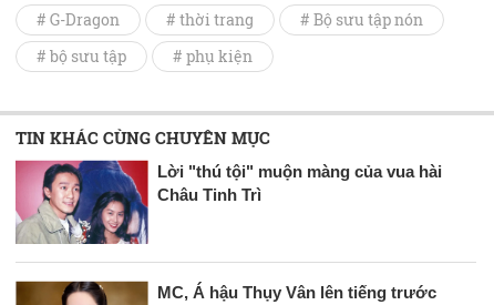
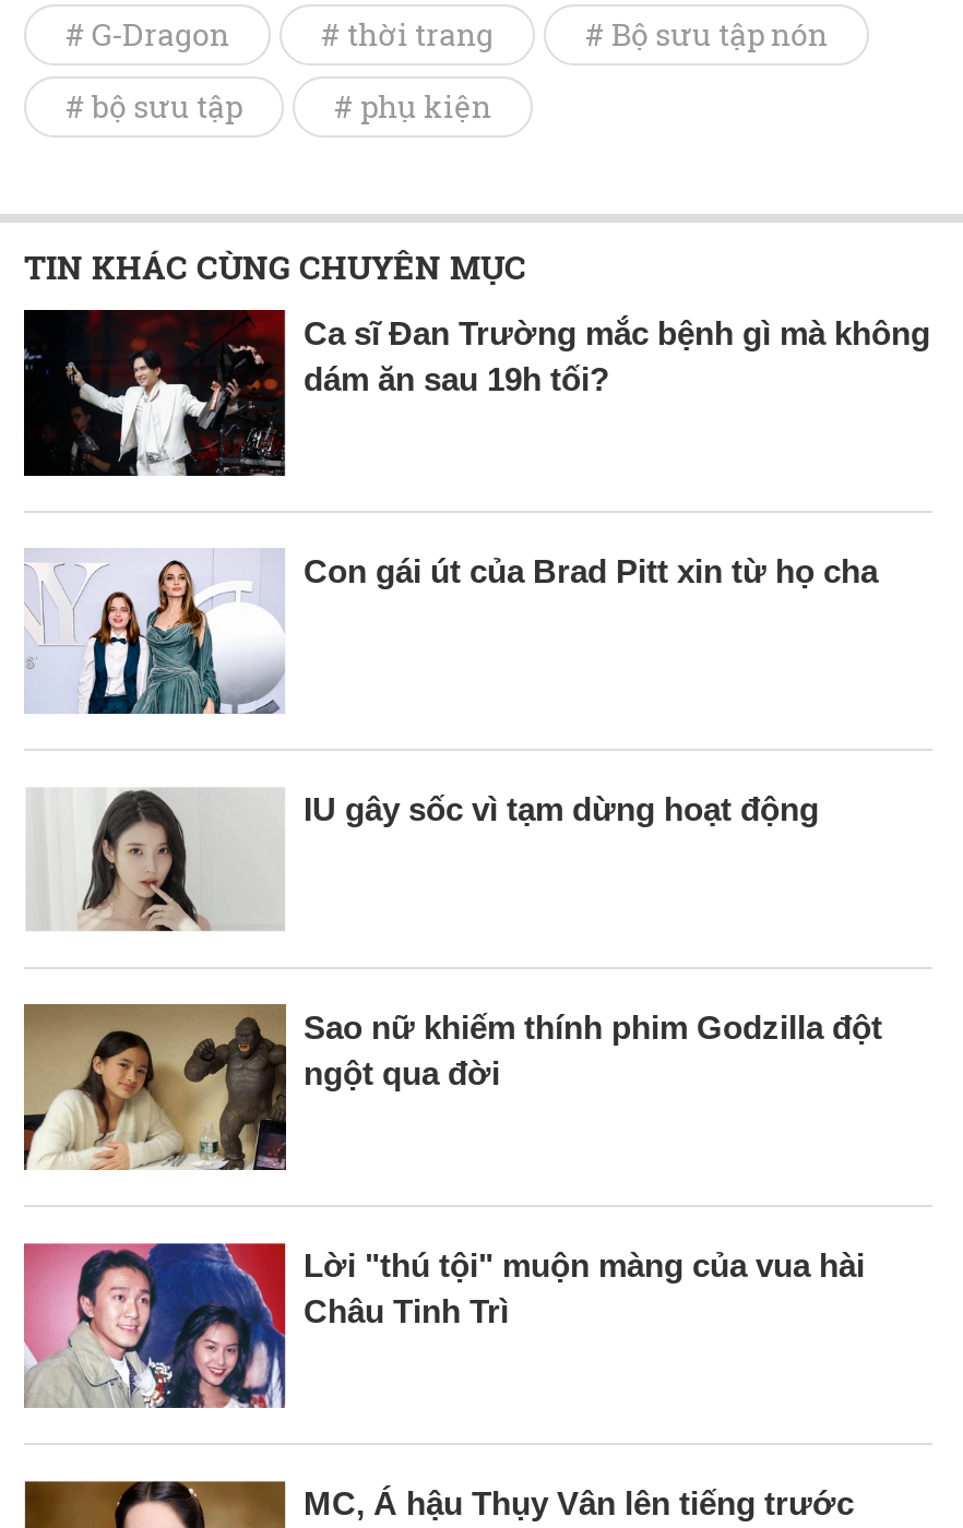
+ [image]
+ Ca sĩ Đan Trường mắc bệnh gì mà không
+ dám ăn sau 19h tối?

+ [image]
+ Sao nữ khiếm thính phim Godzilla đột
+ ngột qua đời

+ [image]
+ Con gái út của Brad Pitt xin từ họ cha

+ [image]
+ IU gây sốc vì tạm dừng hoạt động
